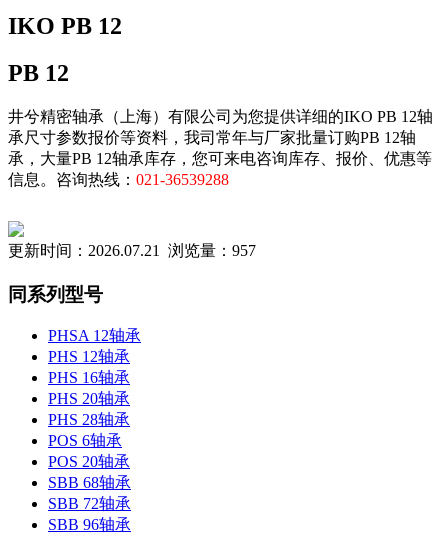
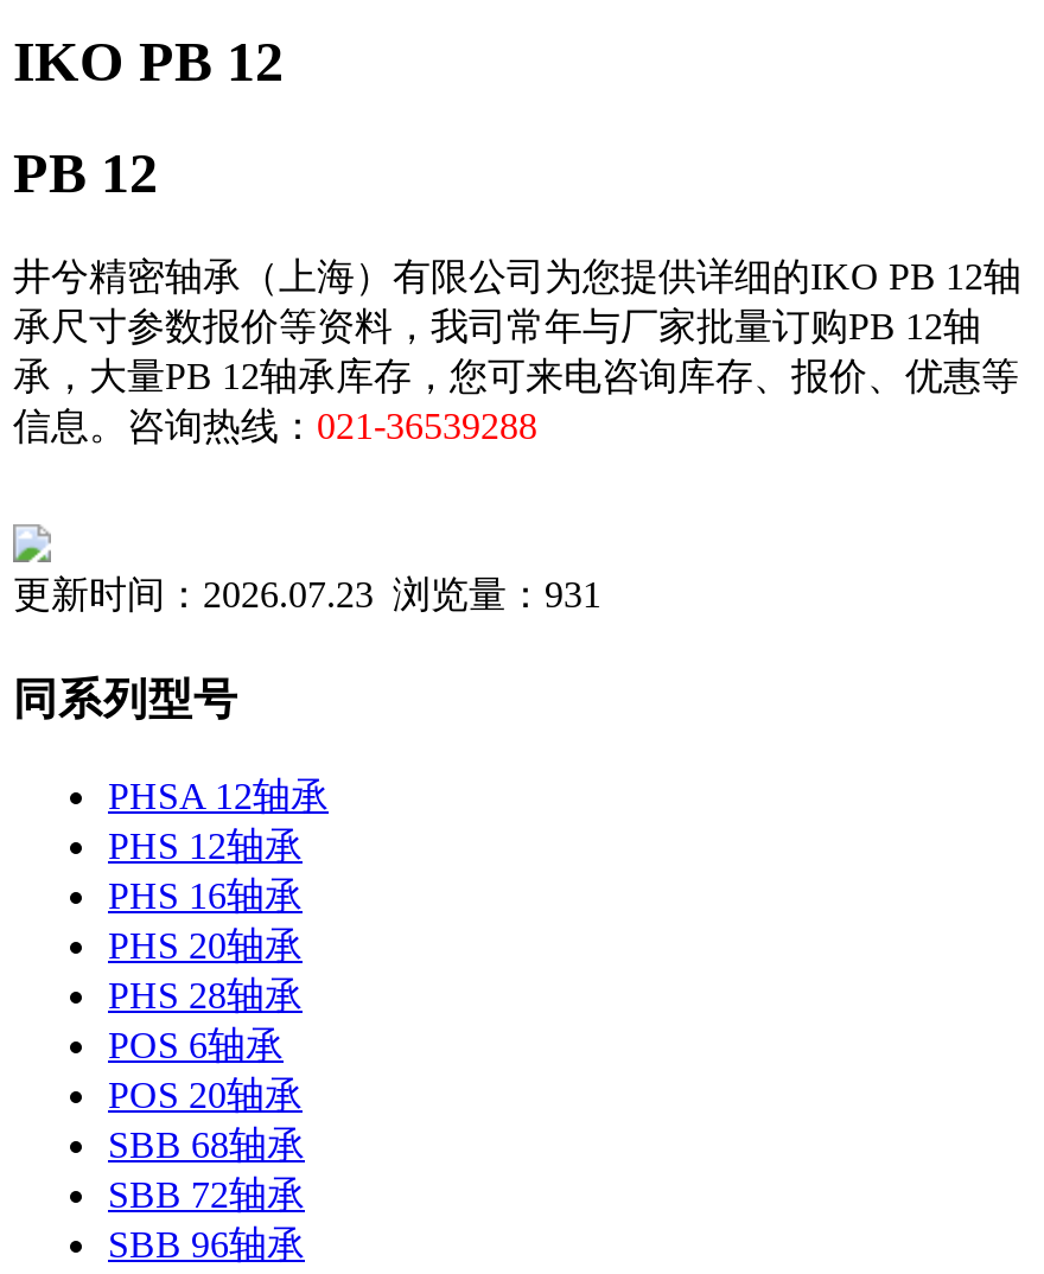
- 更新时间：2026.07.21 浏览量：957
+ 更新时间：2026.07.23 浏览量：931
